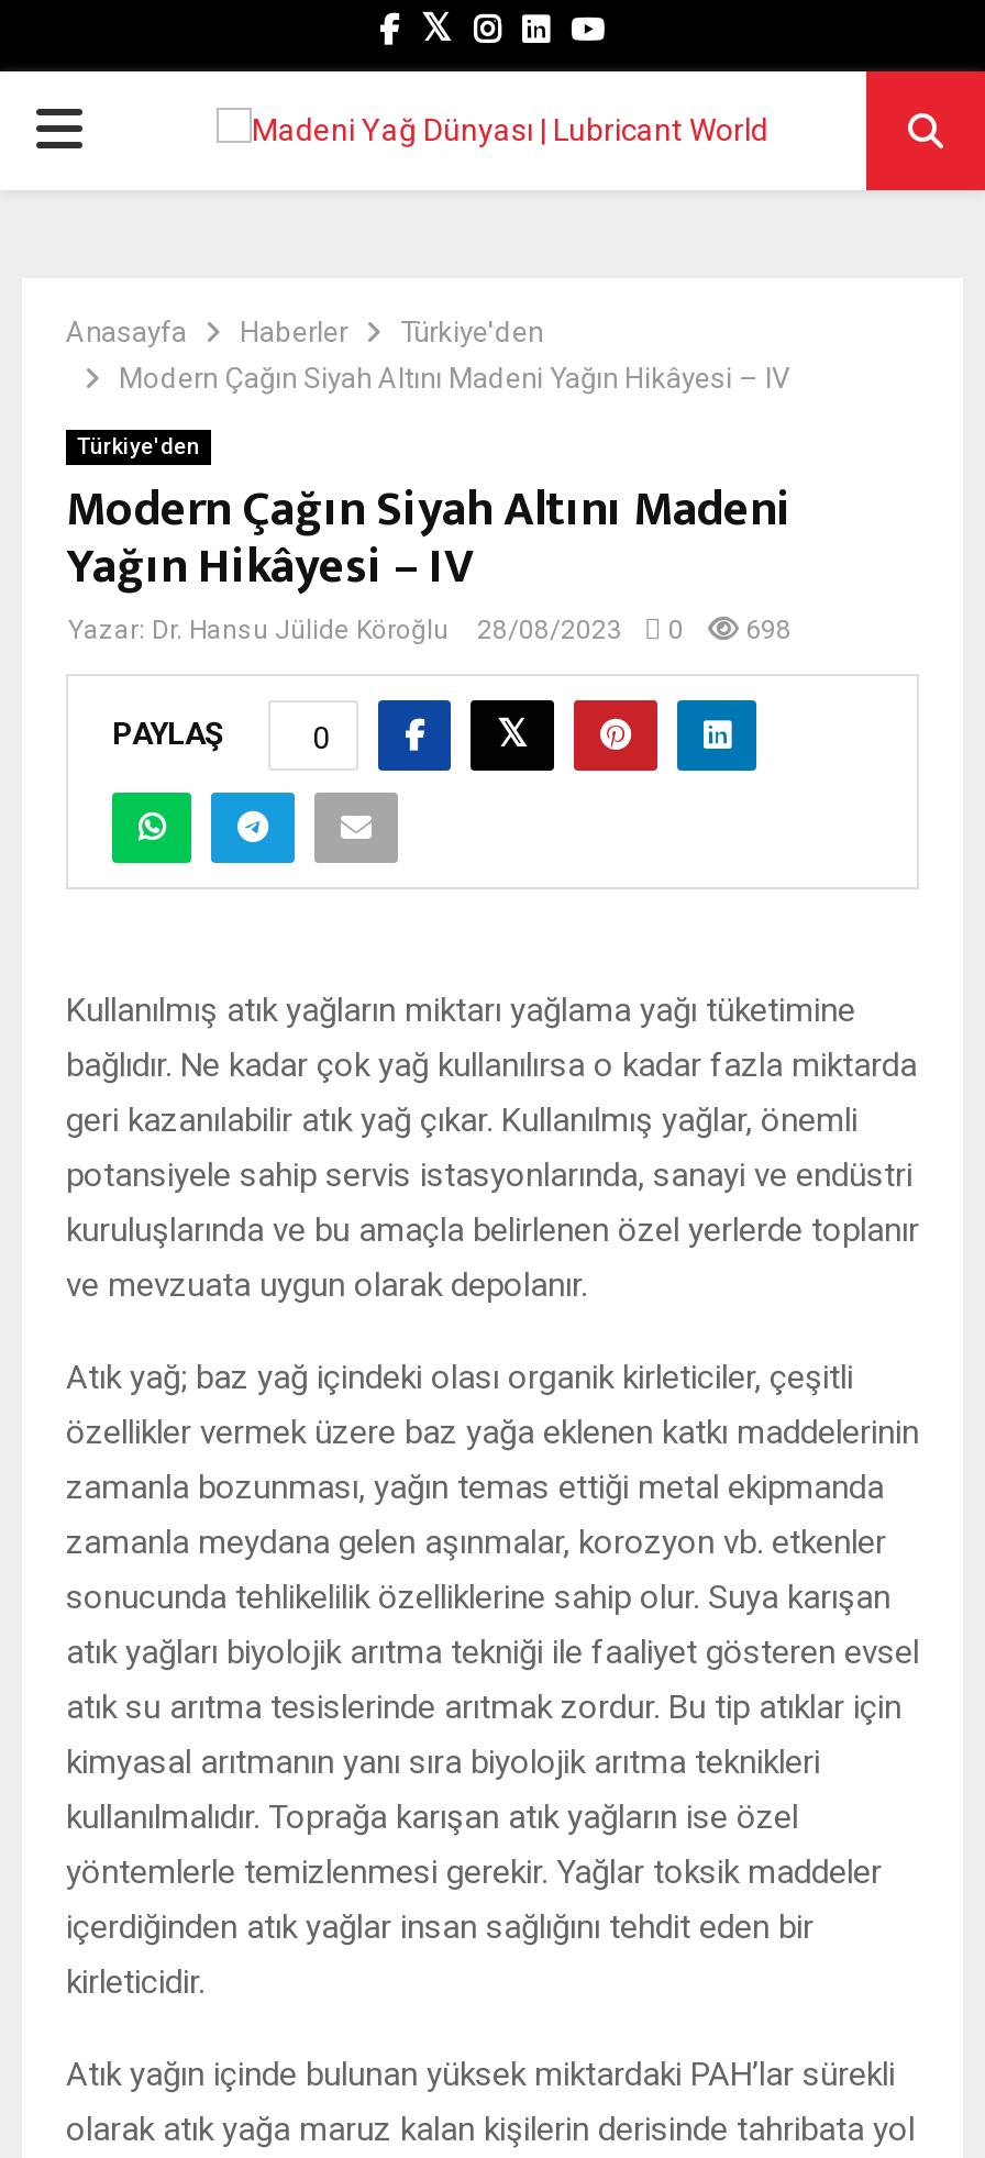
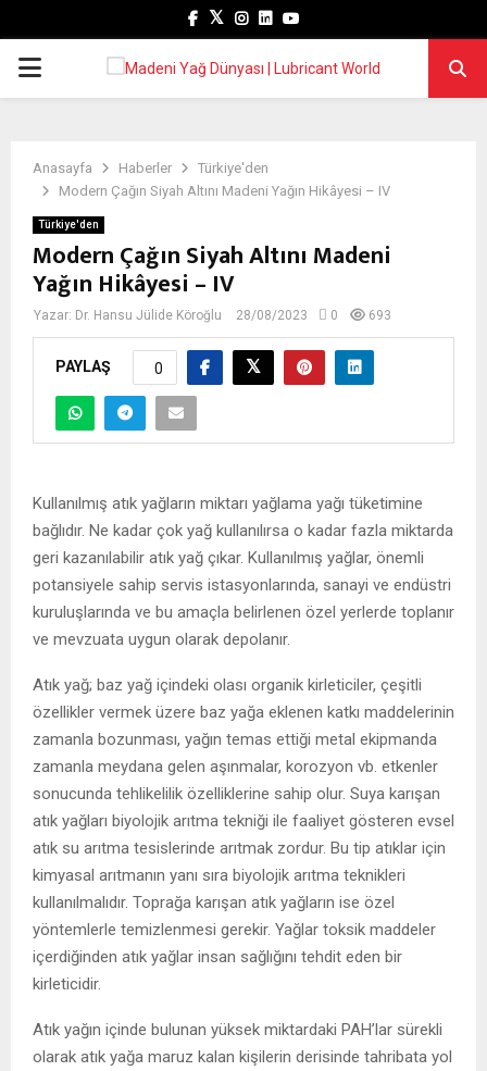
- Yazar: Dr. Hansu Jülide Köroğlu 28/08/2023 0 698
+ Yazar: Dr. Hansu Jülide Köroğlu 28/08/2023 0 693
